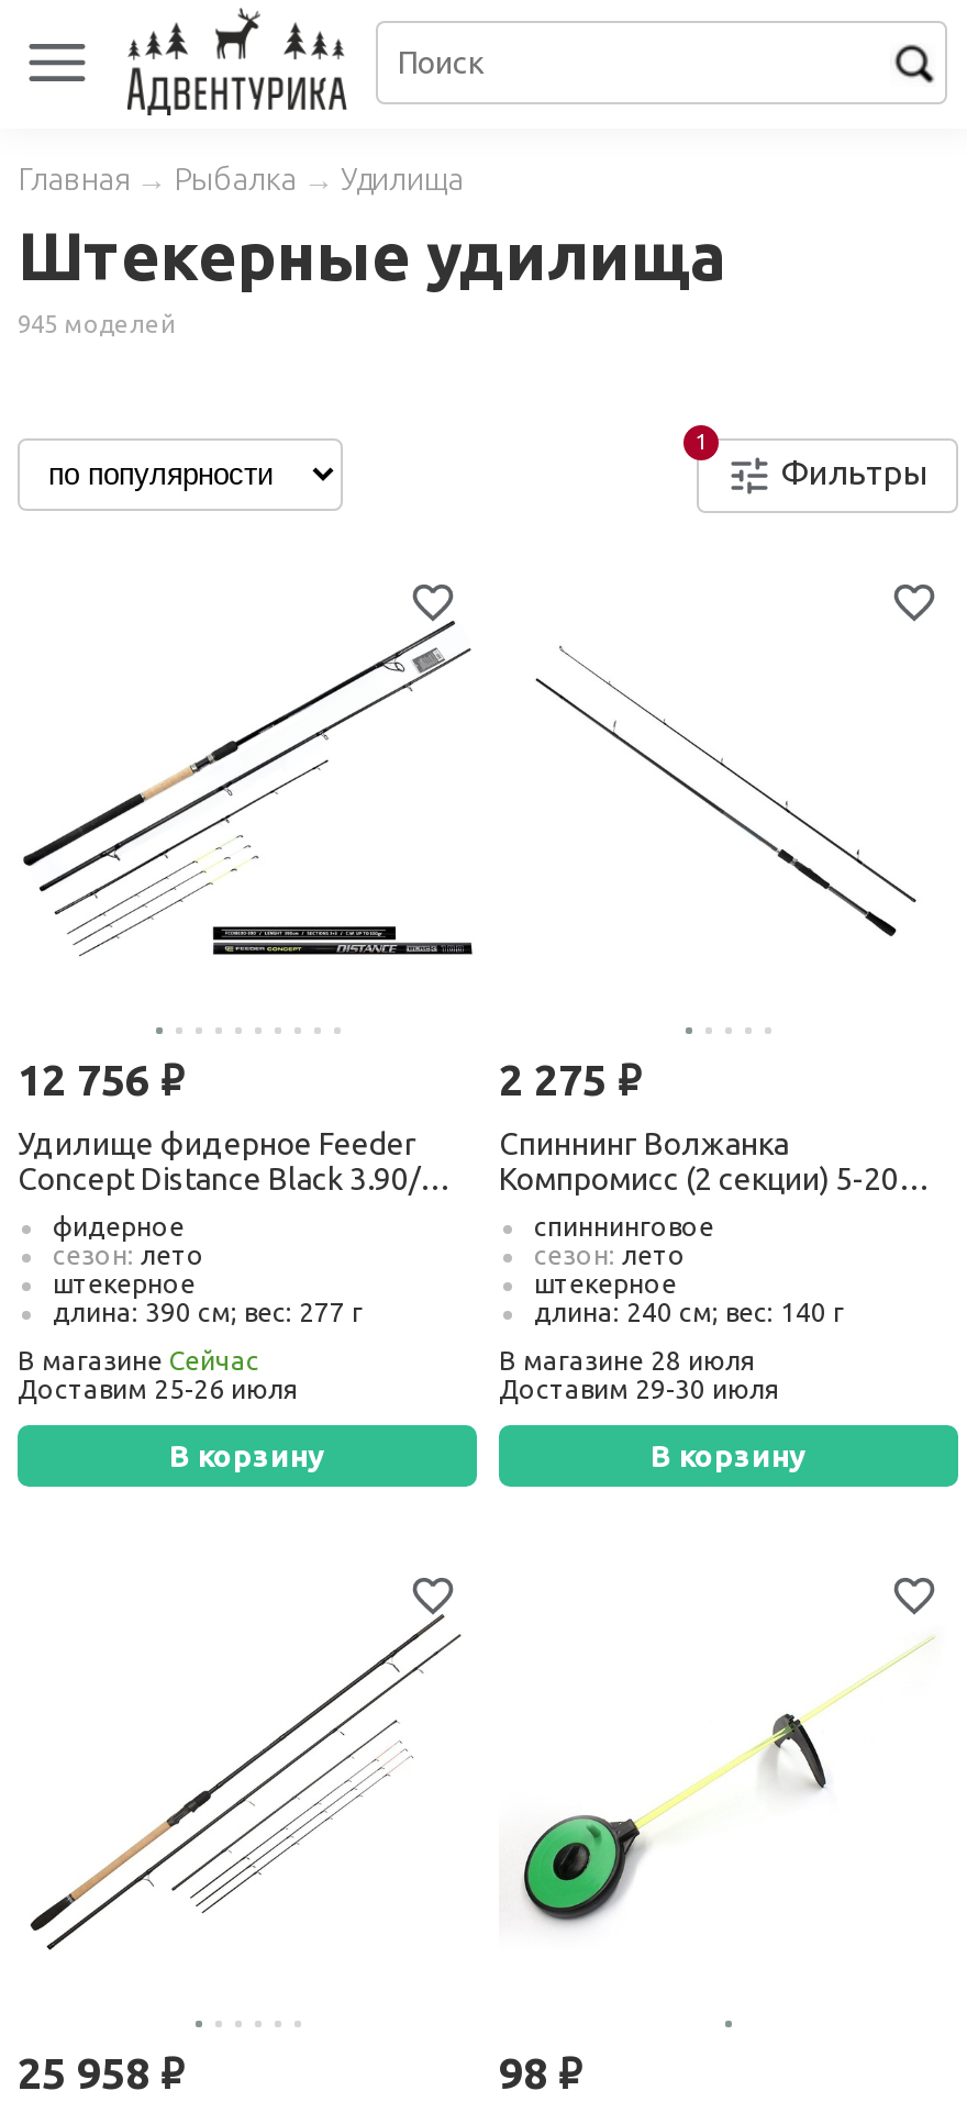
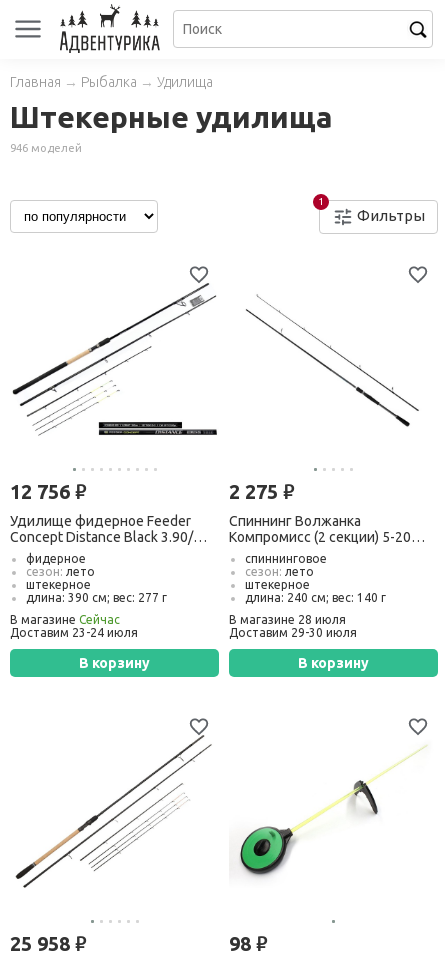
- 945 моделей
+ 946 моделей

- Доставим 25-26 июля
+ Доставим 23-24 июля
